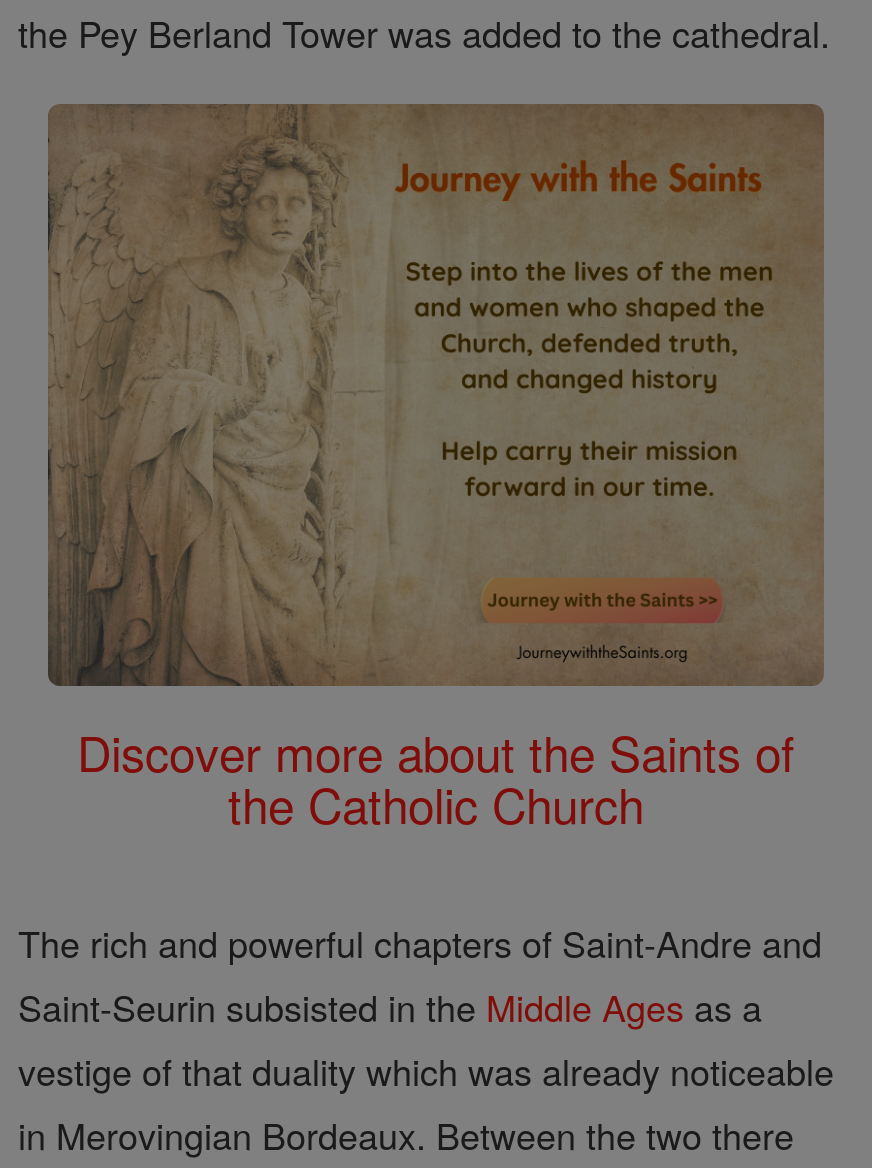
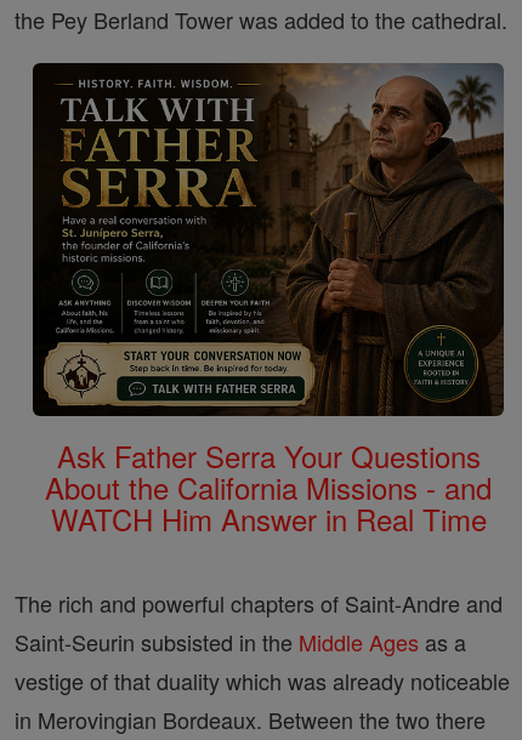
- [image]
- Discover more about the Saints of
- the Catholic Church
+ [image]
+ Ask Father Serra Your Questions
+ About the California Missions - and
+ WATCH Him Answer in Real Time
